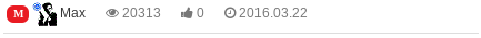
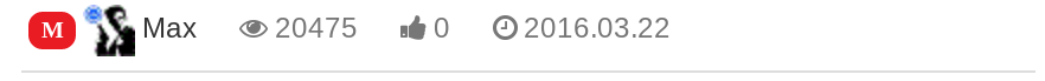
- 20313
+ 20475
